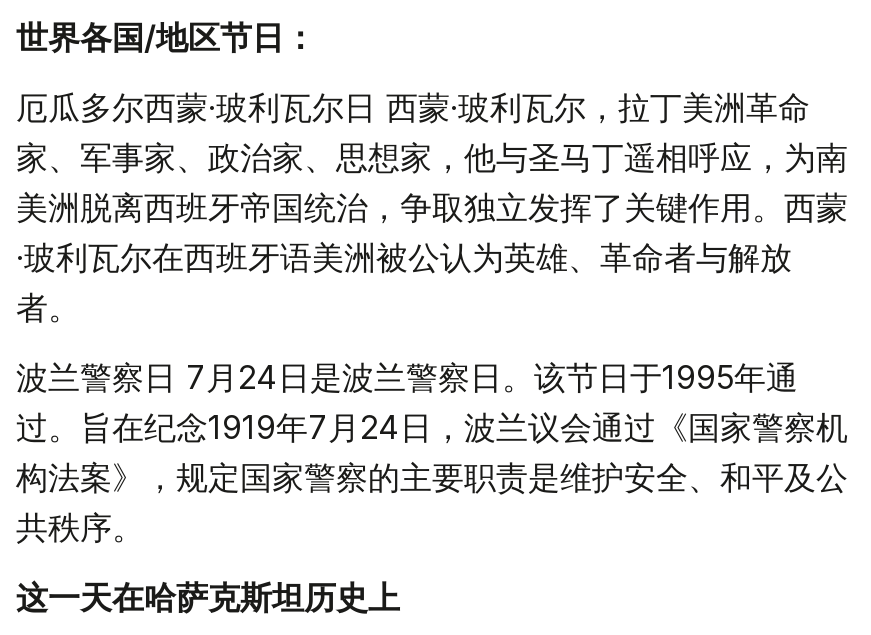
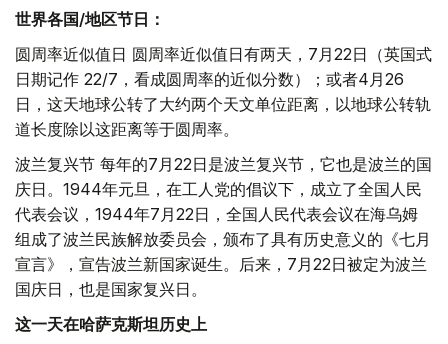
- 厄瓜多尔西蒙·玻利瓦尔日 西蒙·玻利瓦尔，拉丁美洲革命
- 家、军事家、政治家、思想家，他与圣马丁遥相呼应，为南
- 美洲脱离西班牙帝国统治，争取独立发挥了关键作用。西蒙
- ·玻利瓦尔在西班牙语美洲被公认为英雄、革命者与解放
- 者。
+ 圆周率近似值日 圆周率近似值日有两天，7月22日（英国式
+ 日期记作 22/7，看成圆周率的近似分数）；或者4月26
+ 日，这天地球公转了大约两个天文单位距离，以地球公转轨
+ 道长度除以这距离等于圆周率。

- 波兰警察日 7月24日是波兰警察日。该节日于1995年通
- 过。旨在纪念1919年7月24日，波兰议会通过《国家警察机
- 构法案》，规定国家警察的主要职责是维护安全、和平及公
- 共秩序。
+ 波兰复兴节 每年的7月22日是波兰复兴节，它也是波兰的国
+ 庆日。1944年元旦，在工人党的倡议下，成立了全国人民
+ 代表会议，1944年7月22日，全国人民代表会议在海乌姆
+ 组成了波兰民族解放委员会，颁布了具有历史意义的《七月
+ 宣言》，宣告波兰新国家诞生。后来，7月22日被定为波兰
+ 国庆日，也是国家复兴日。
